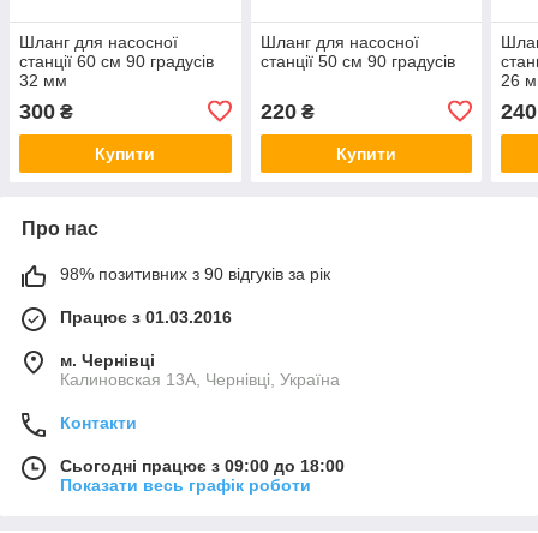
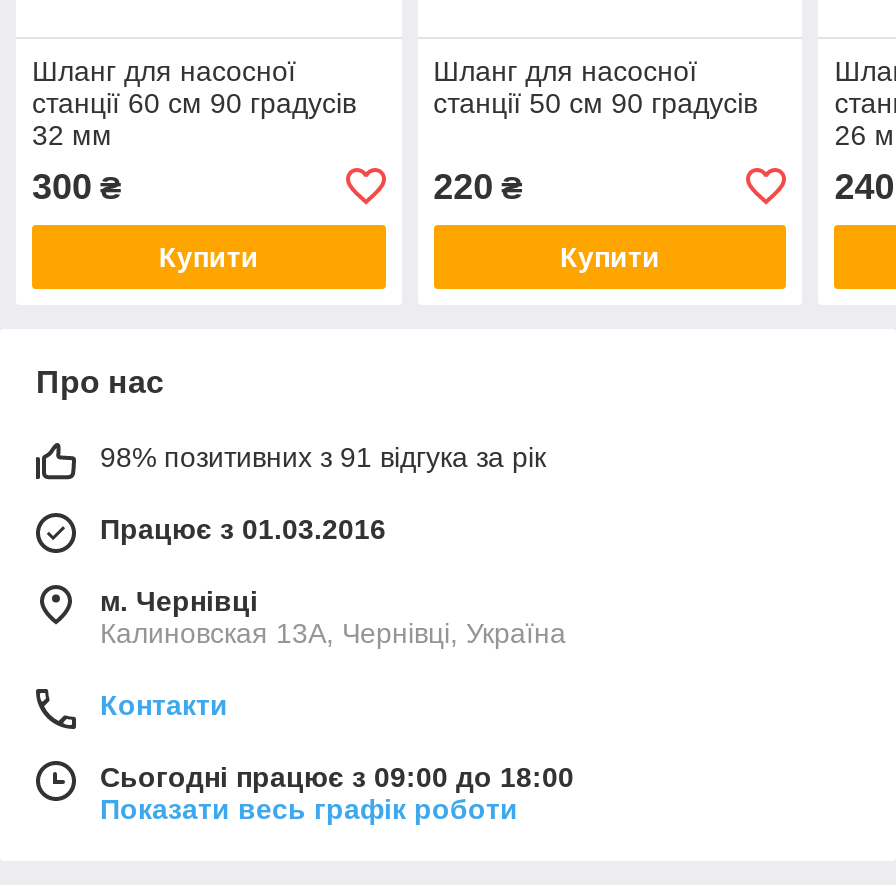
- 98% позитивних з 90 відгуків за рік
+ 98% позитивних з 91 відгука за рік
